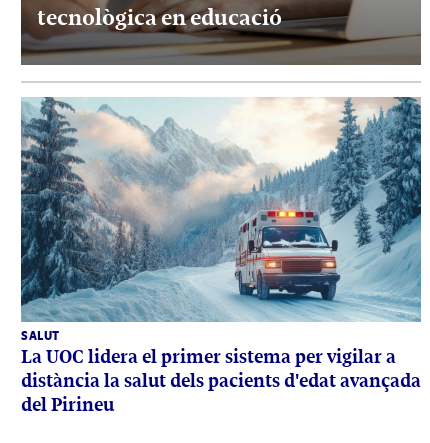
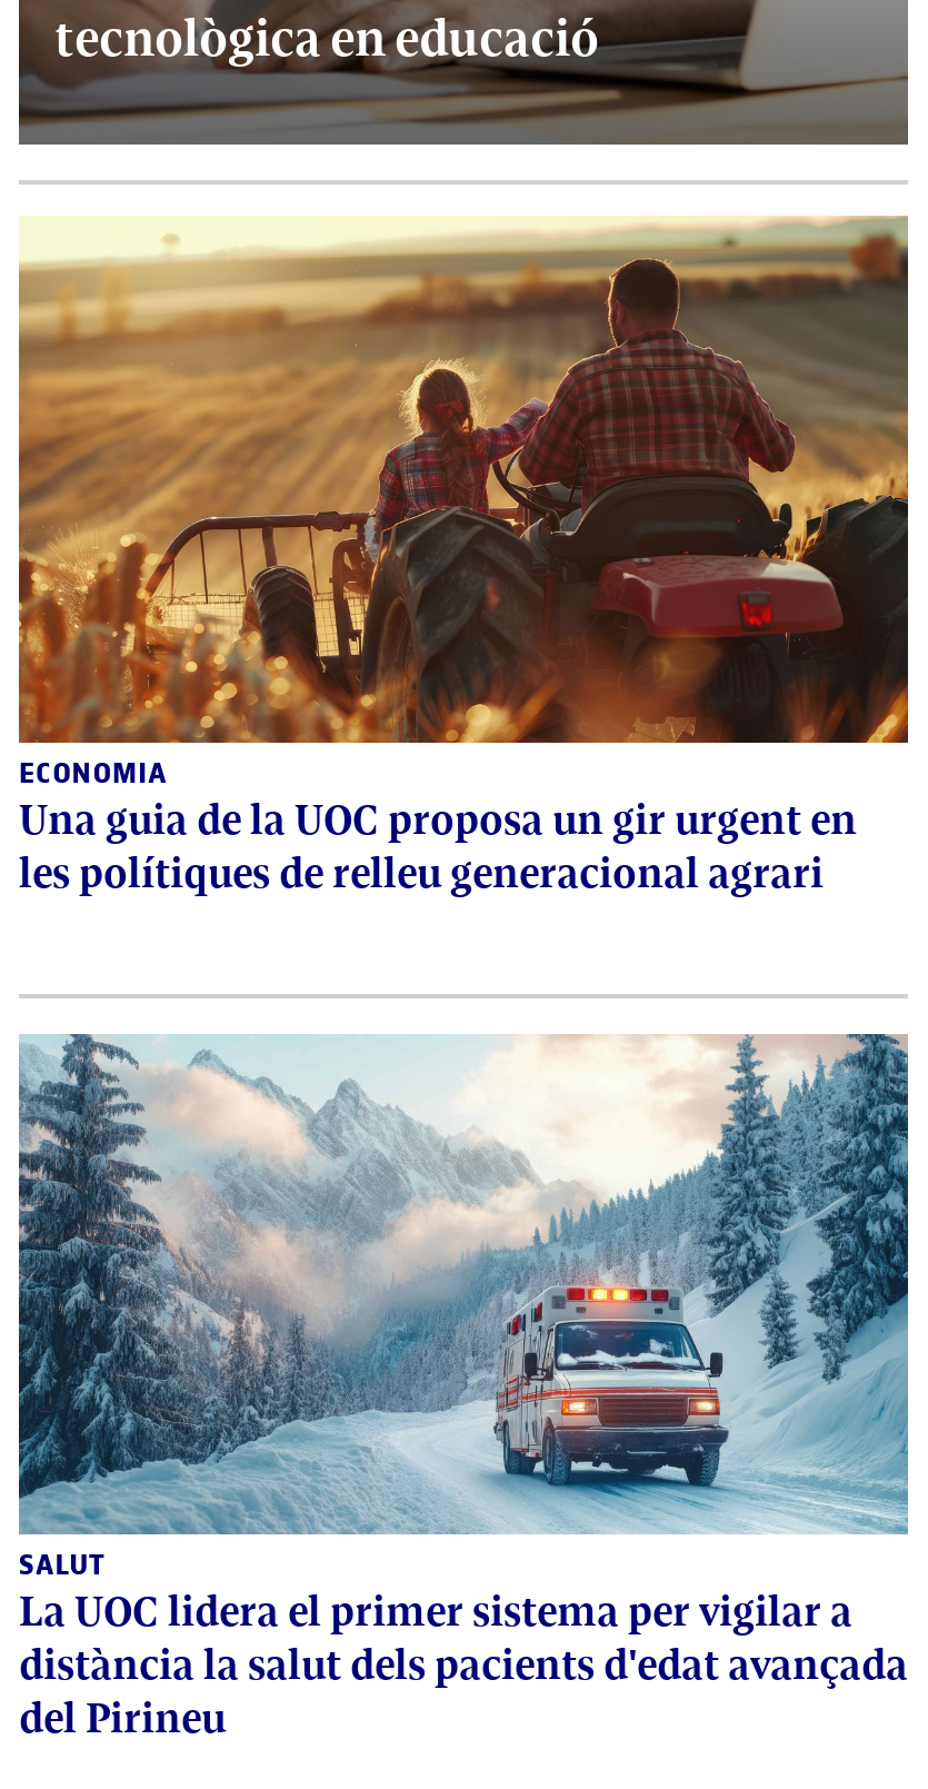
+ [image]
+ ECONOMIA
+ Una guia de la UOC proposa un gir urgent en
+ les polítiques de relleu generacional agrari
